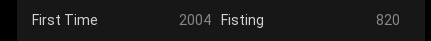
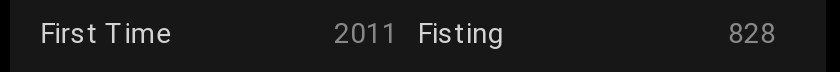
- 2004 Fisting
+ 2011 Fisting

- 820
+ 828
